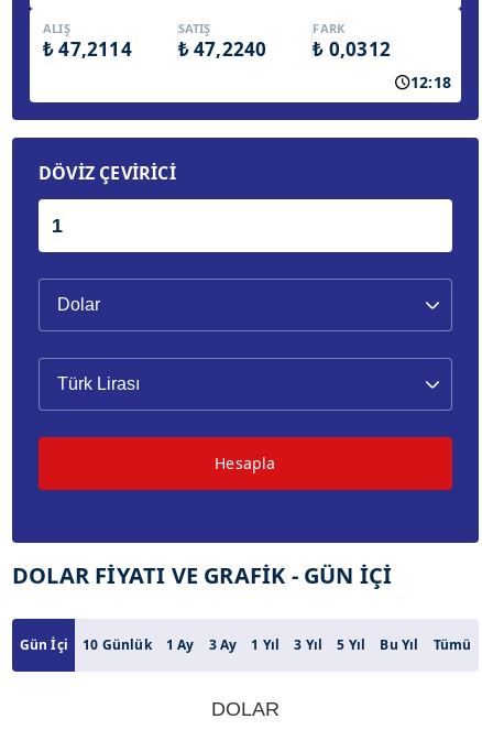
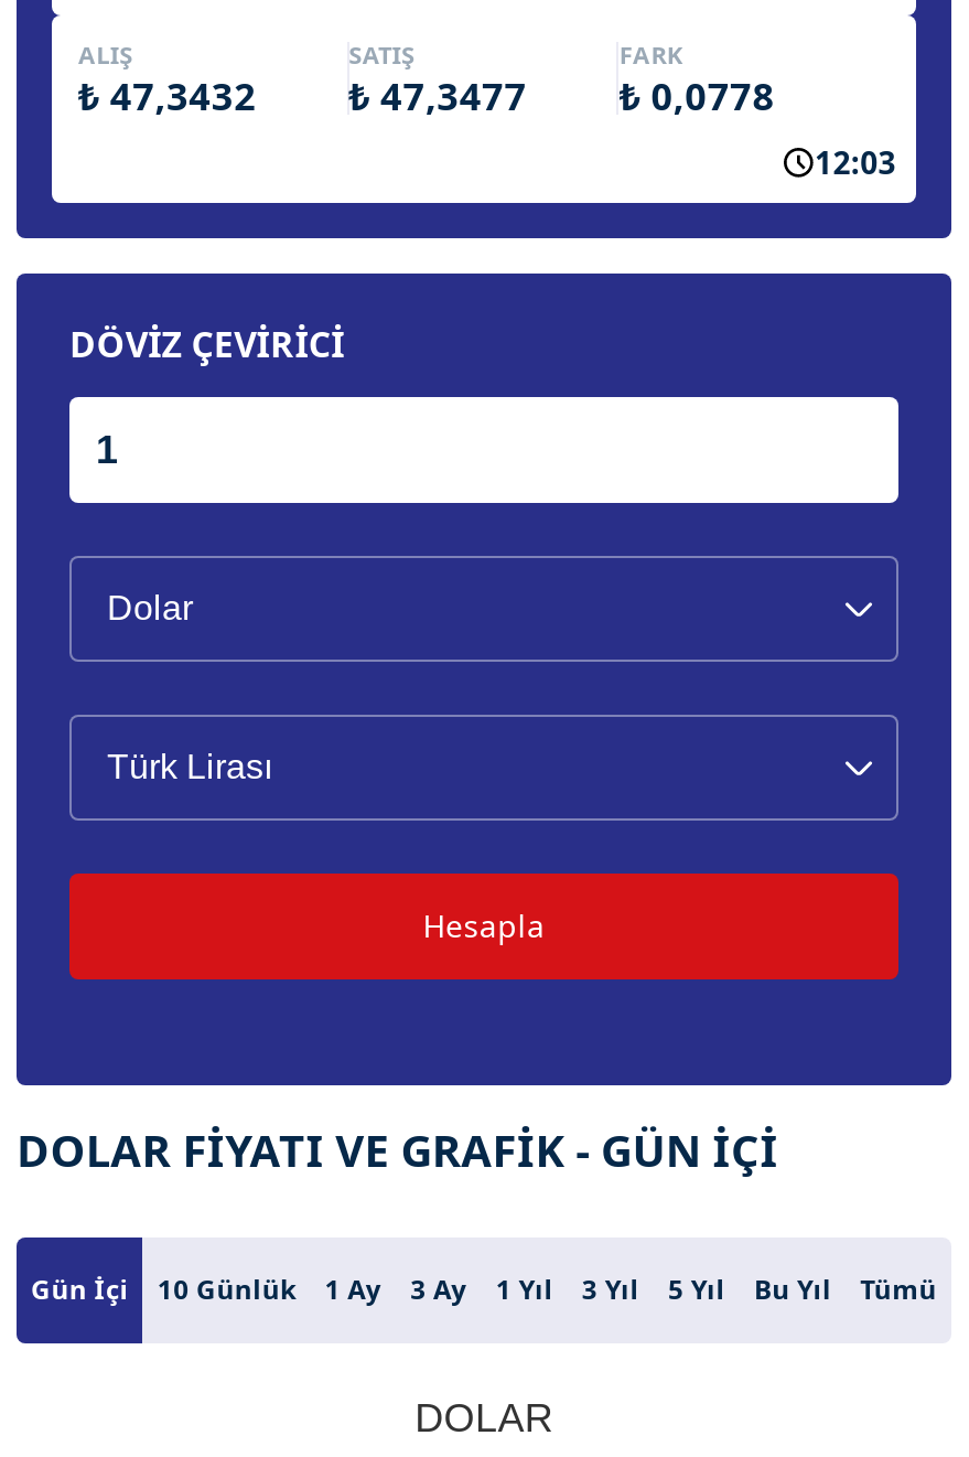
- ₺ 47,2114
+ ₺ 47,3432

- ₺ 47,2240
+ ₺ 47,3477

- ₺ 0,0312
+ ₺ 0,0778

- 12:18
+ 12:03
